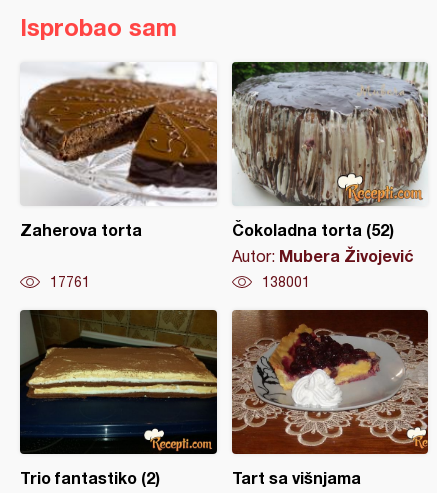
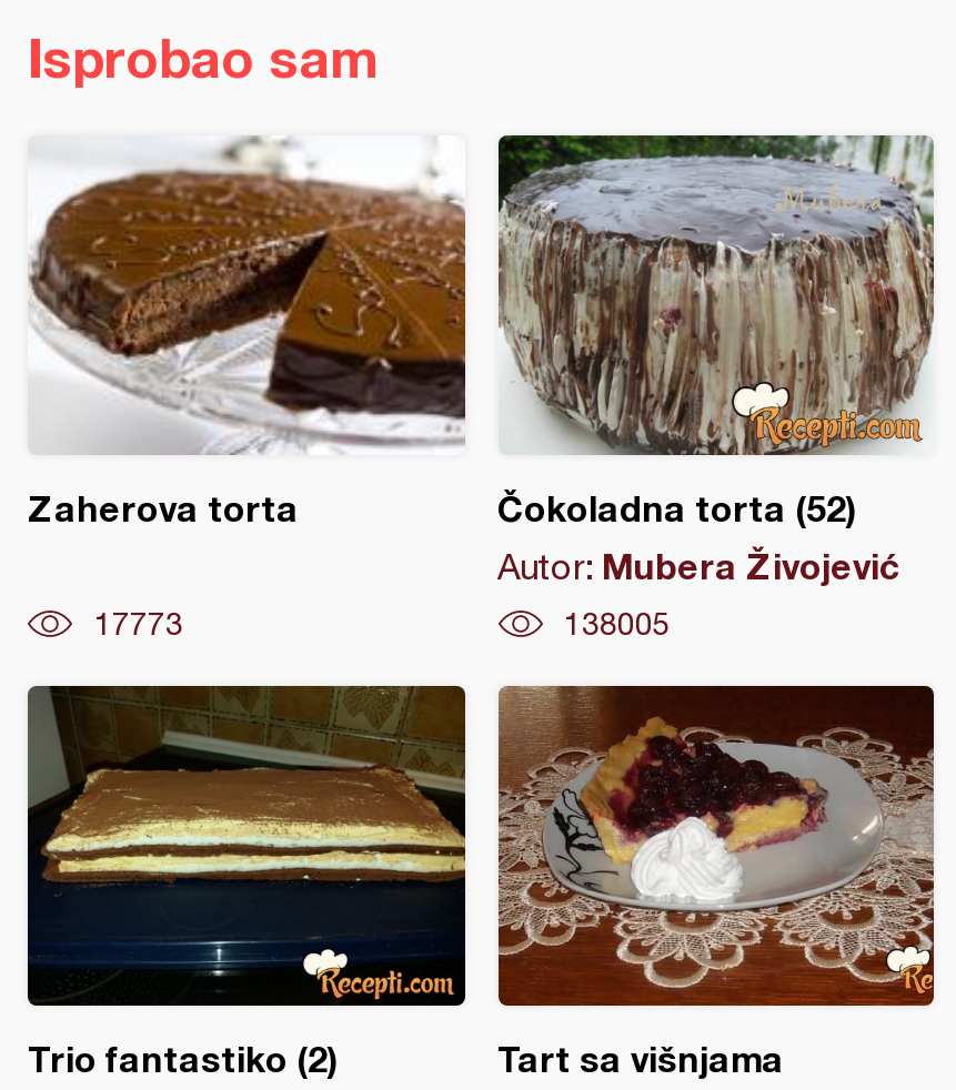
- 17761
+ 17773

- 138001
+ 138005
